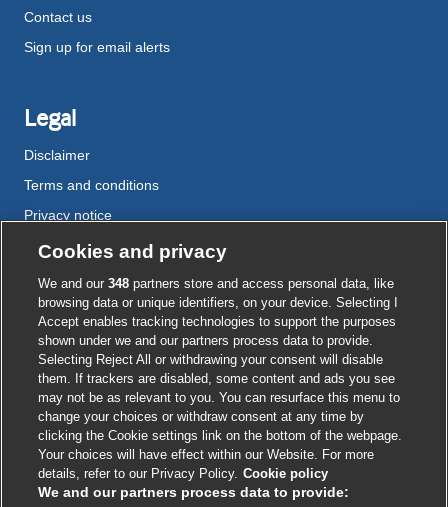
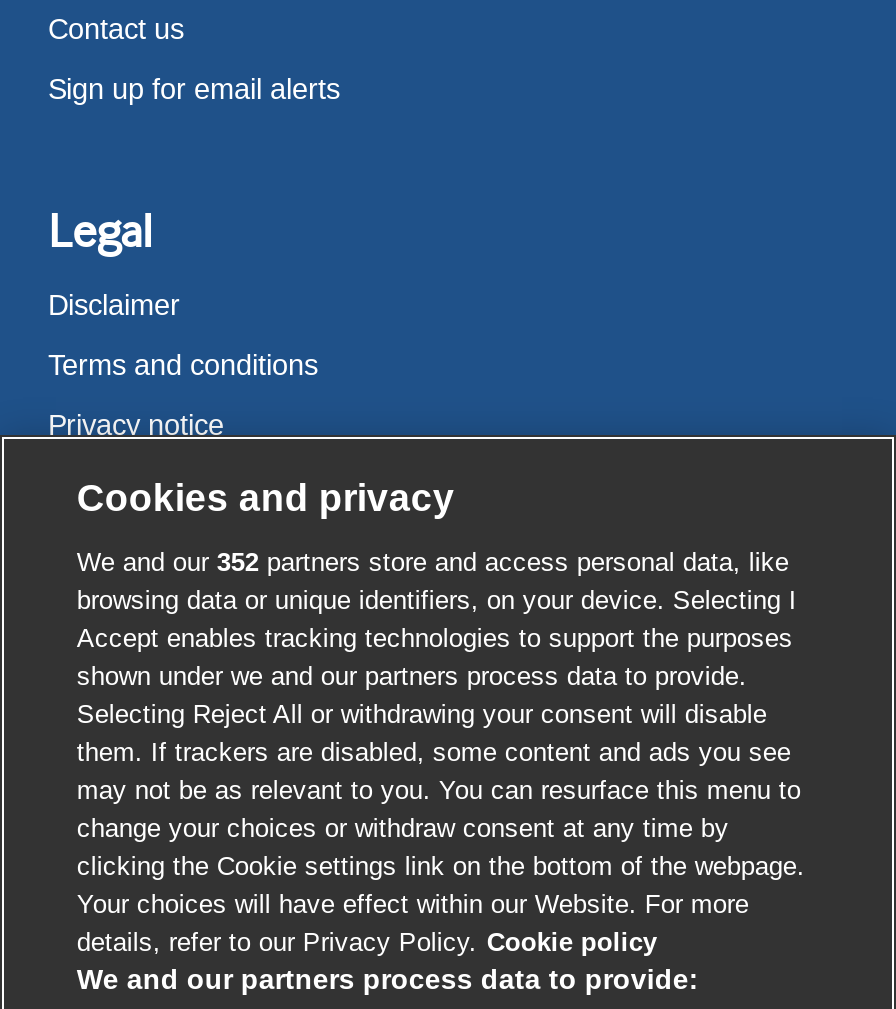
- We and our 348 partners store and access personal data, like
+ We and our 352 partners store and access personal data, like
